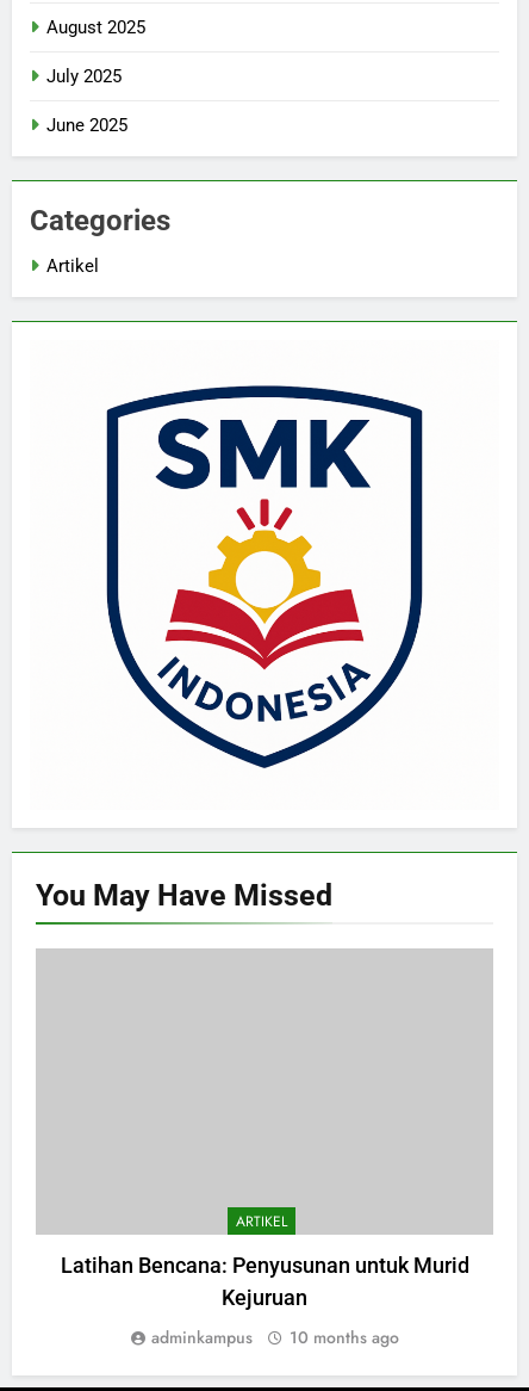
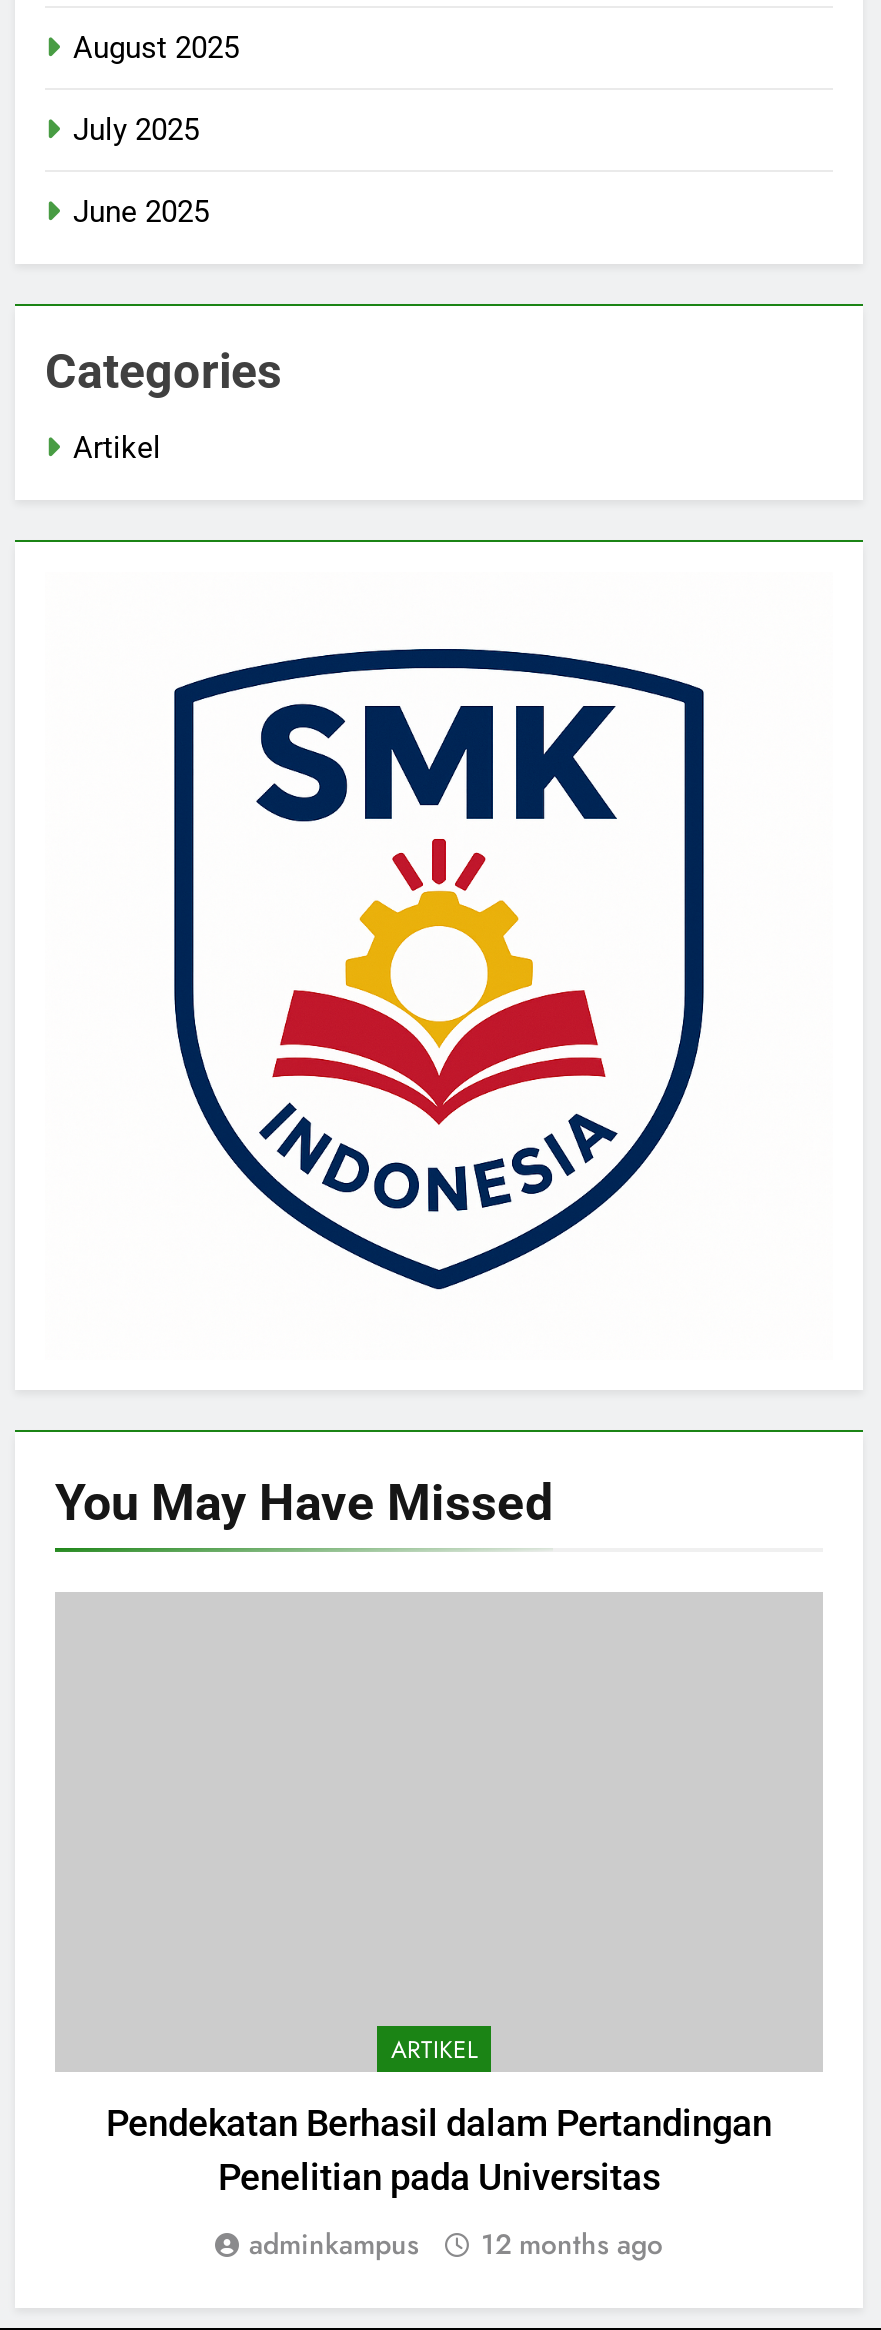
- Latihan Bencana: Penyusunan untuk Murid
- Kejuruan
+ Pendekatan Berhasil dalam Pertandingan
+ Penelitian pada Universitas

- adminkampus 10 months ago
+ adminkampus 12 months ago
